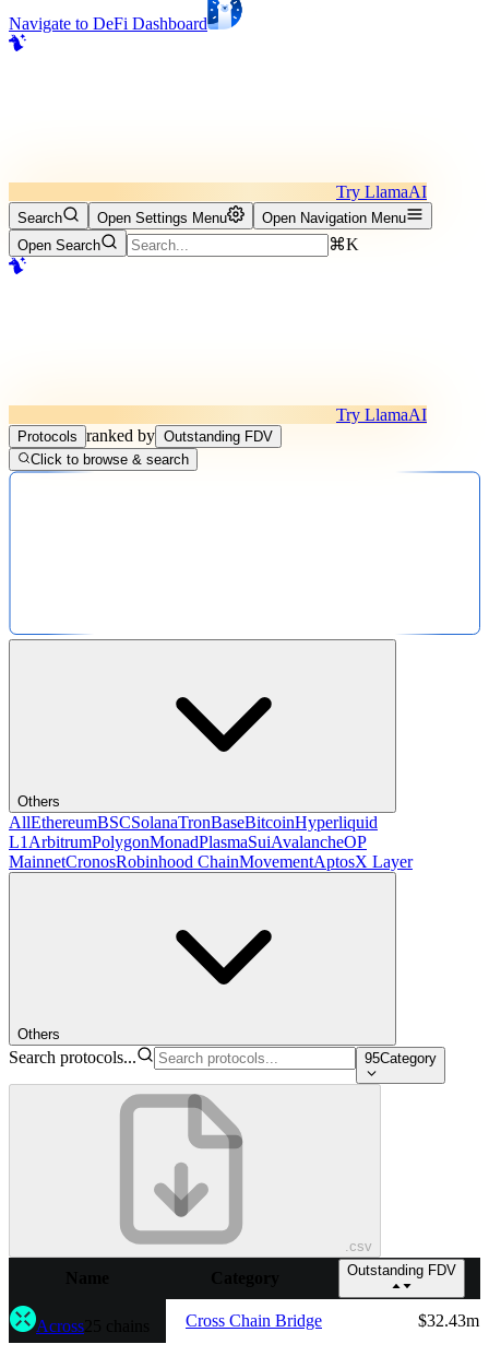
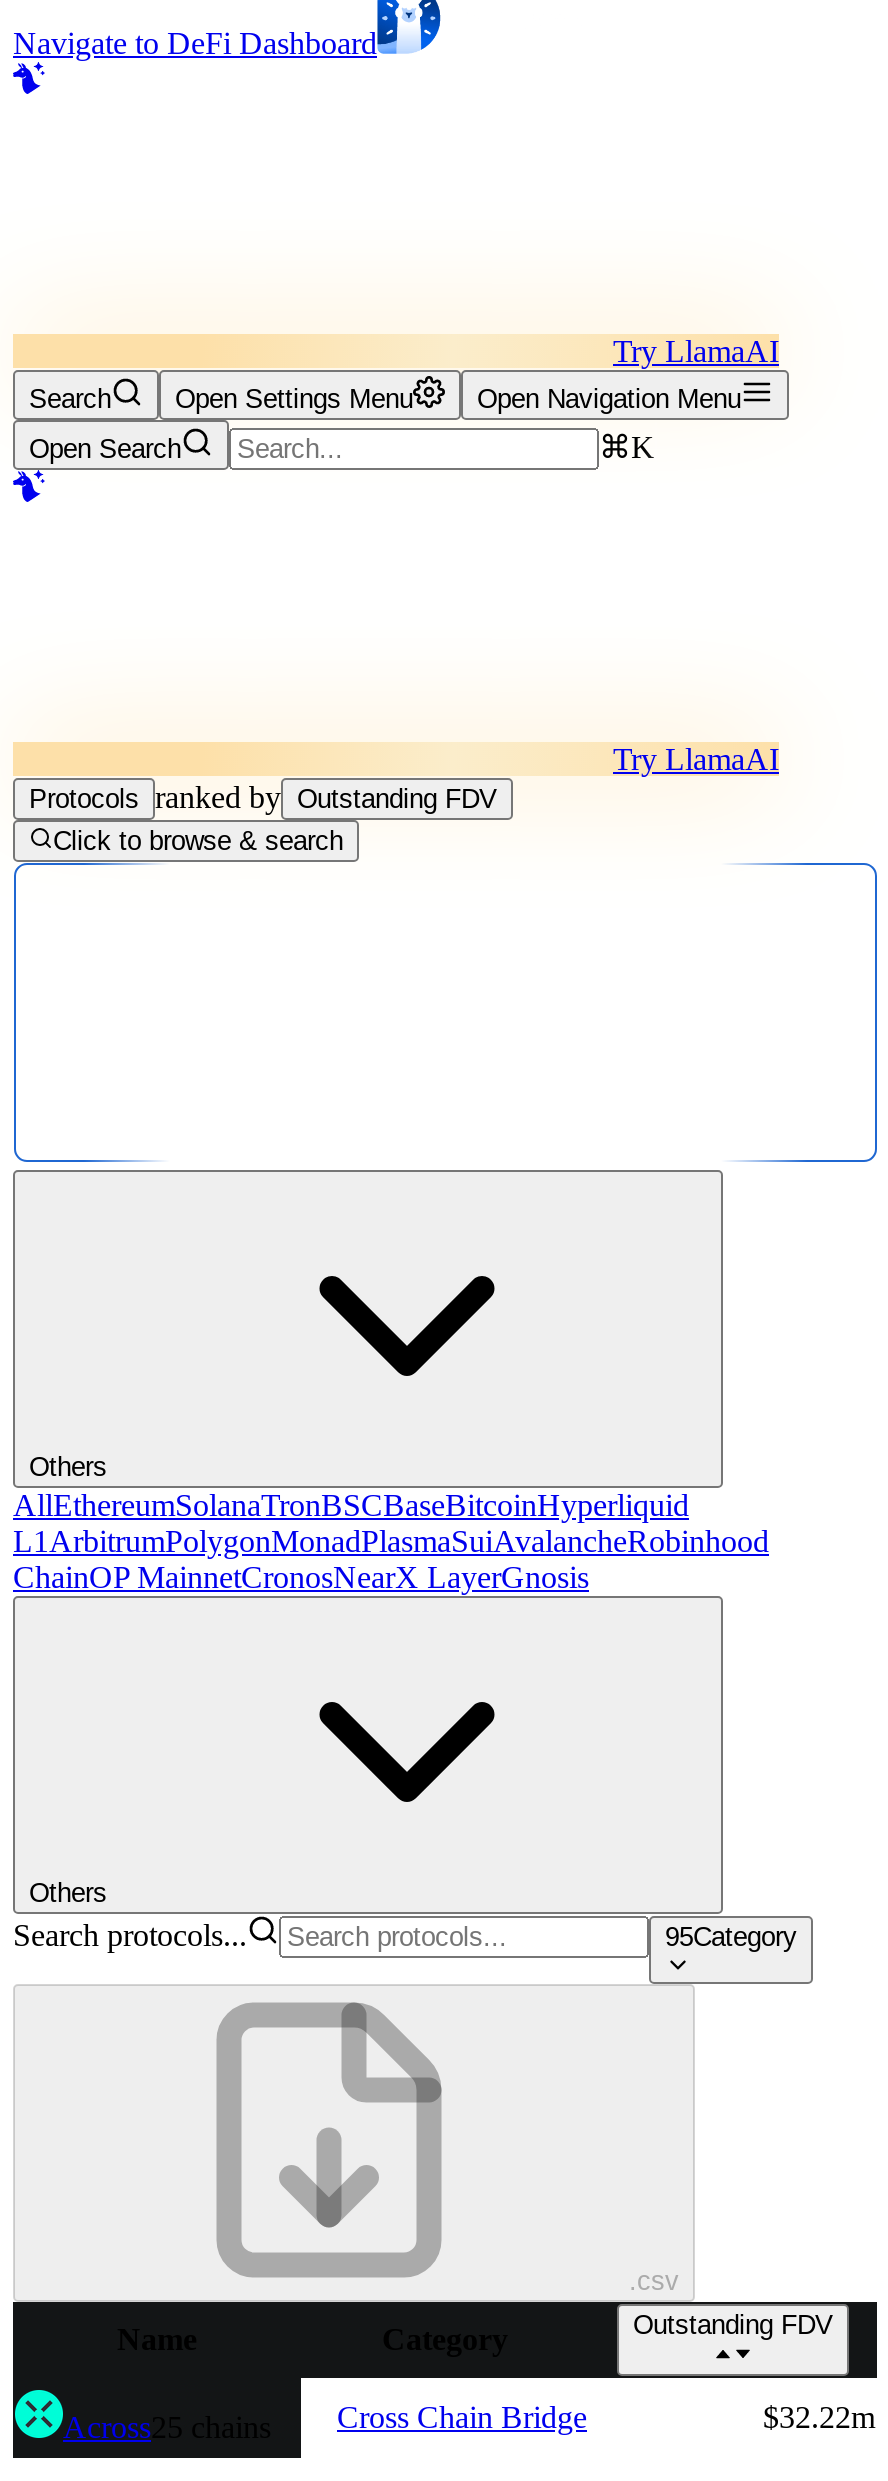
- AllEthereumBSCSolanaTronBaseBitcoinHyperliquid
- L1 ArbitrumPolygonMonadPlasmaSuiAvalancheOP
- MainnetCronosRobinhood ChainMovementAptosX Layer
+ AllEthereumSolanaTronBSCBaseBitcoinHyperliquid
+ L1 ArbitrumPolygonMonadPlasmaSuiAvalancheRobinhood
+ ChainOP MainnetCronosNearX LayerGnosis

- $32.43m
+ $32.22m
